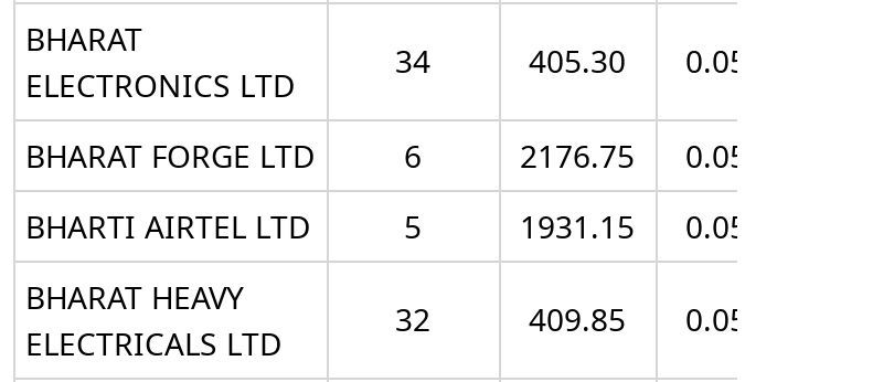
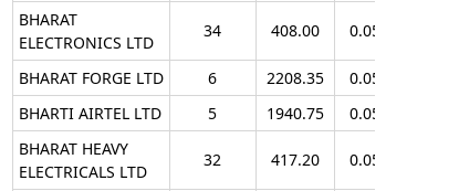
- 405.30
+ 408.00

- 2176.75
+ 2208.35

- 1931.15
+ 1940.75

- 409.85
+ 417.20
